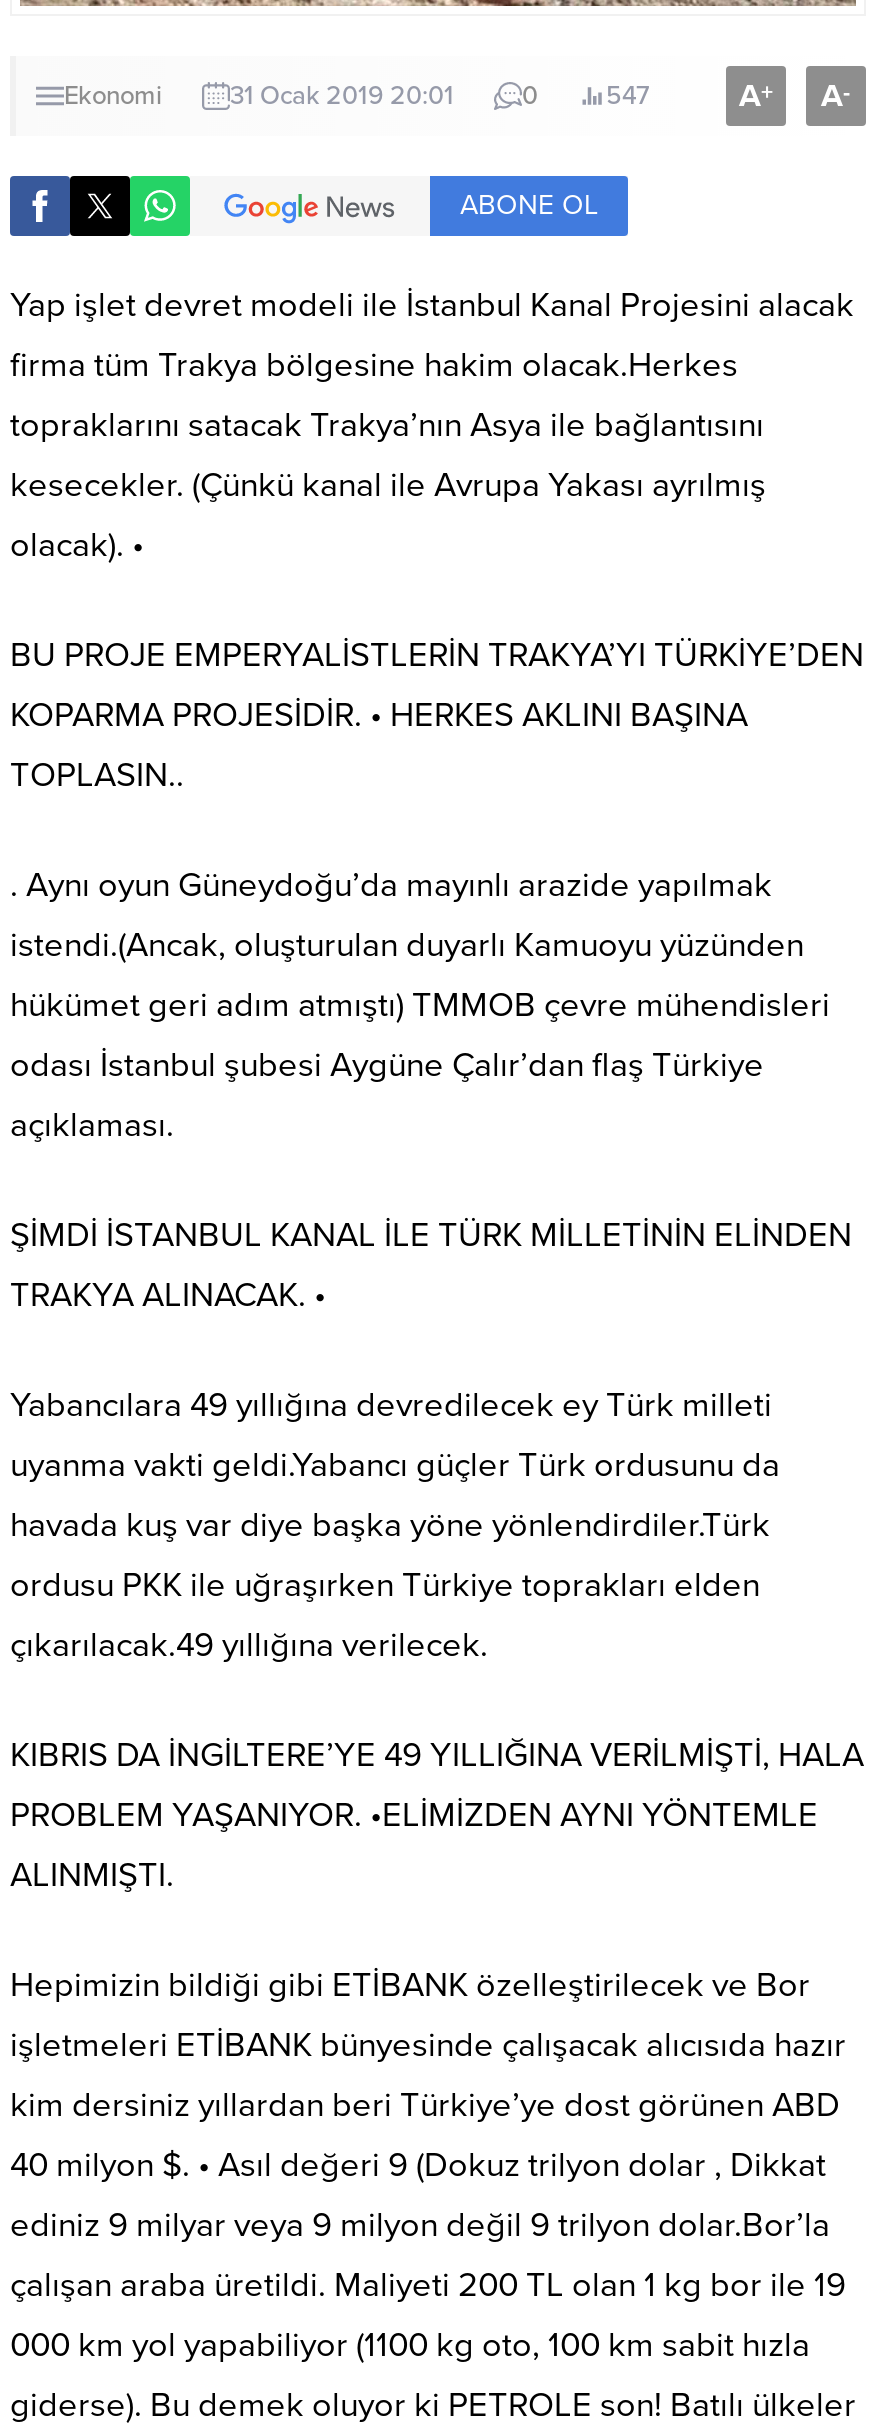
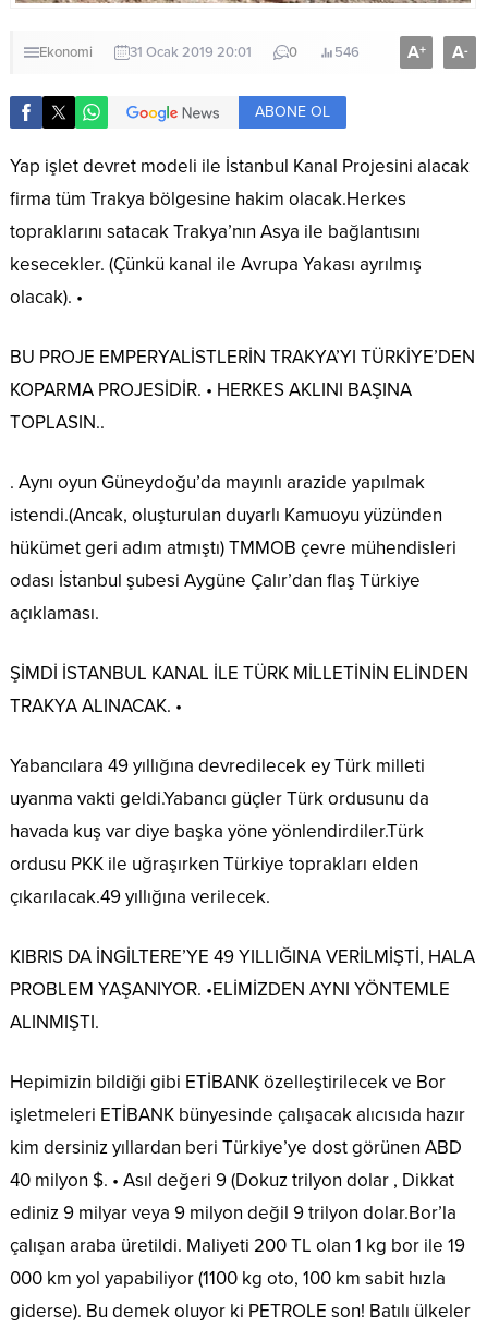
- 547
+ 546
